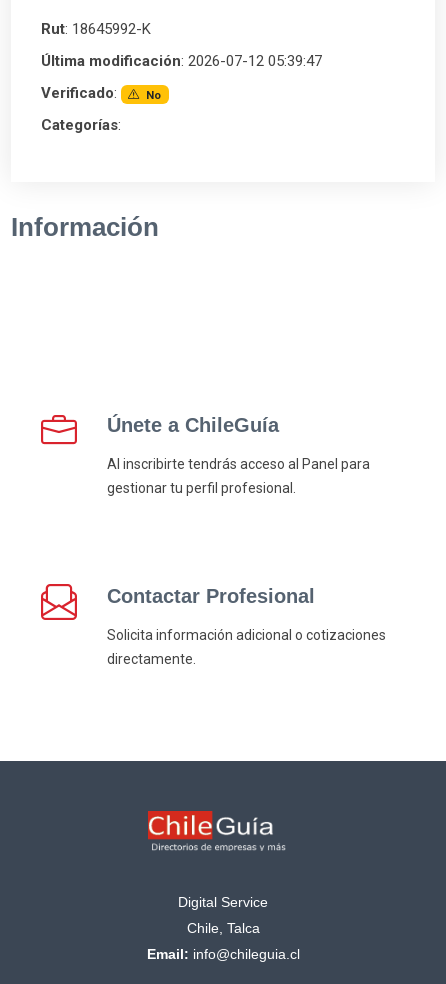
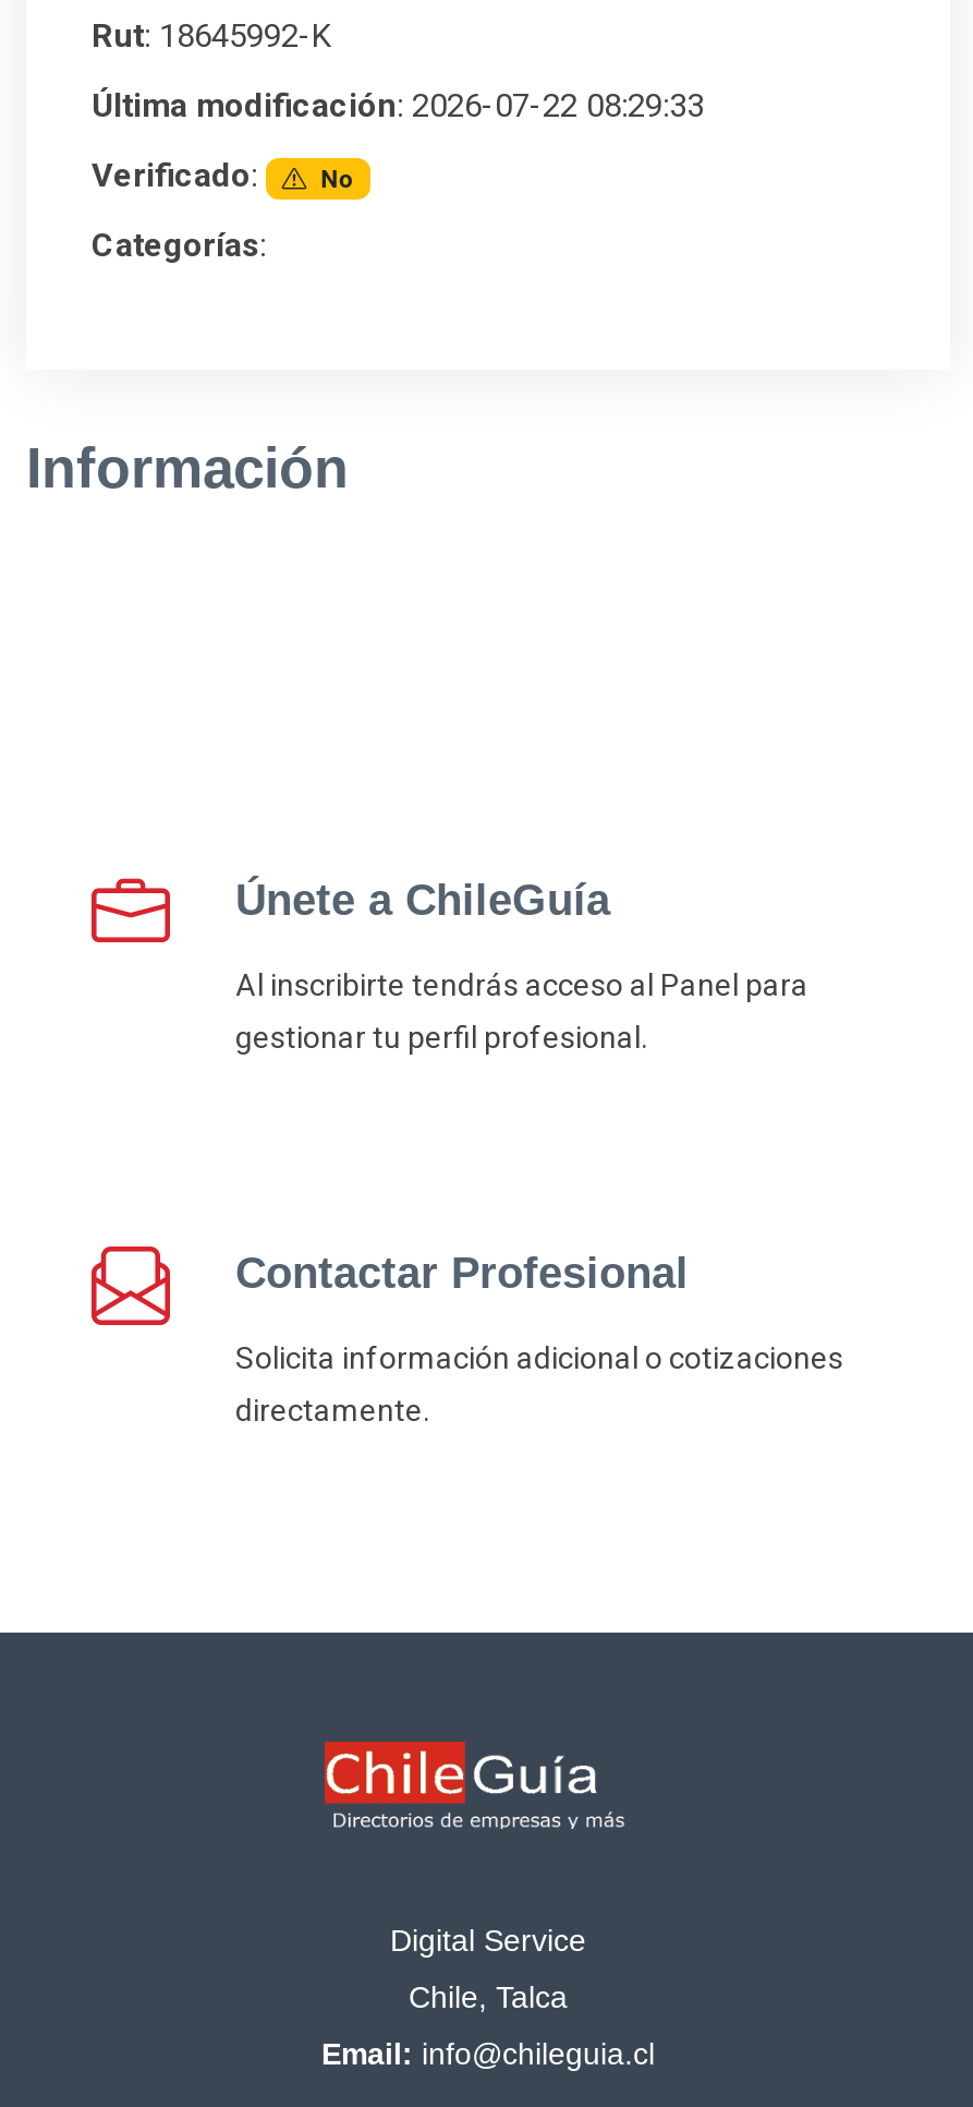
- Última modificación: 2026-07-12 05:39:47
+ Última modificación: 2026-07-22 08:29:33
